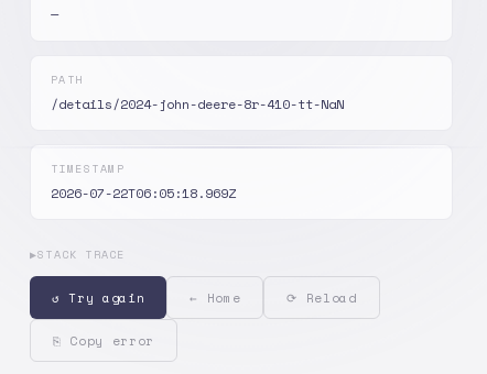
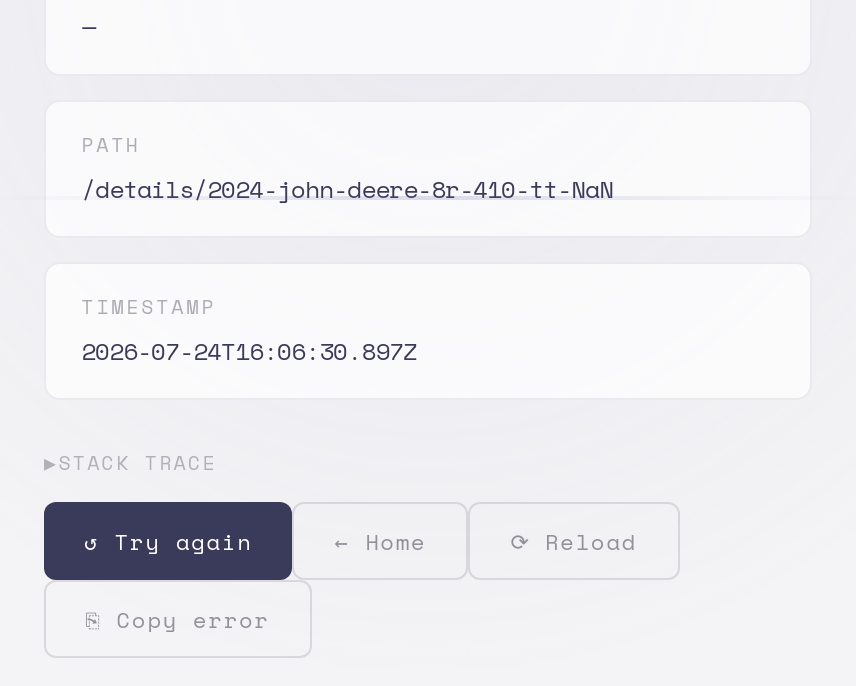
- 2026-07-22T06:05:18.969Z
+ 2026-07-24T16:06:30.897Z
